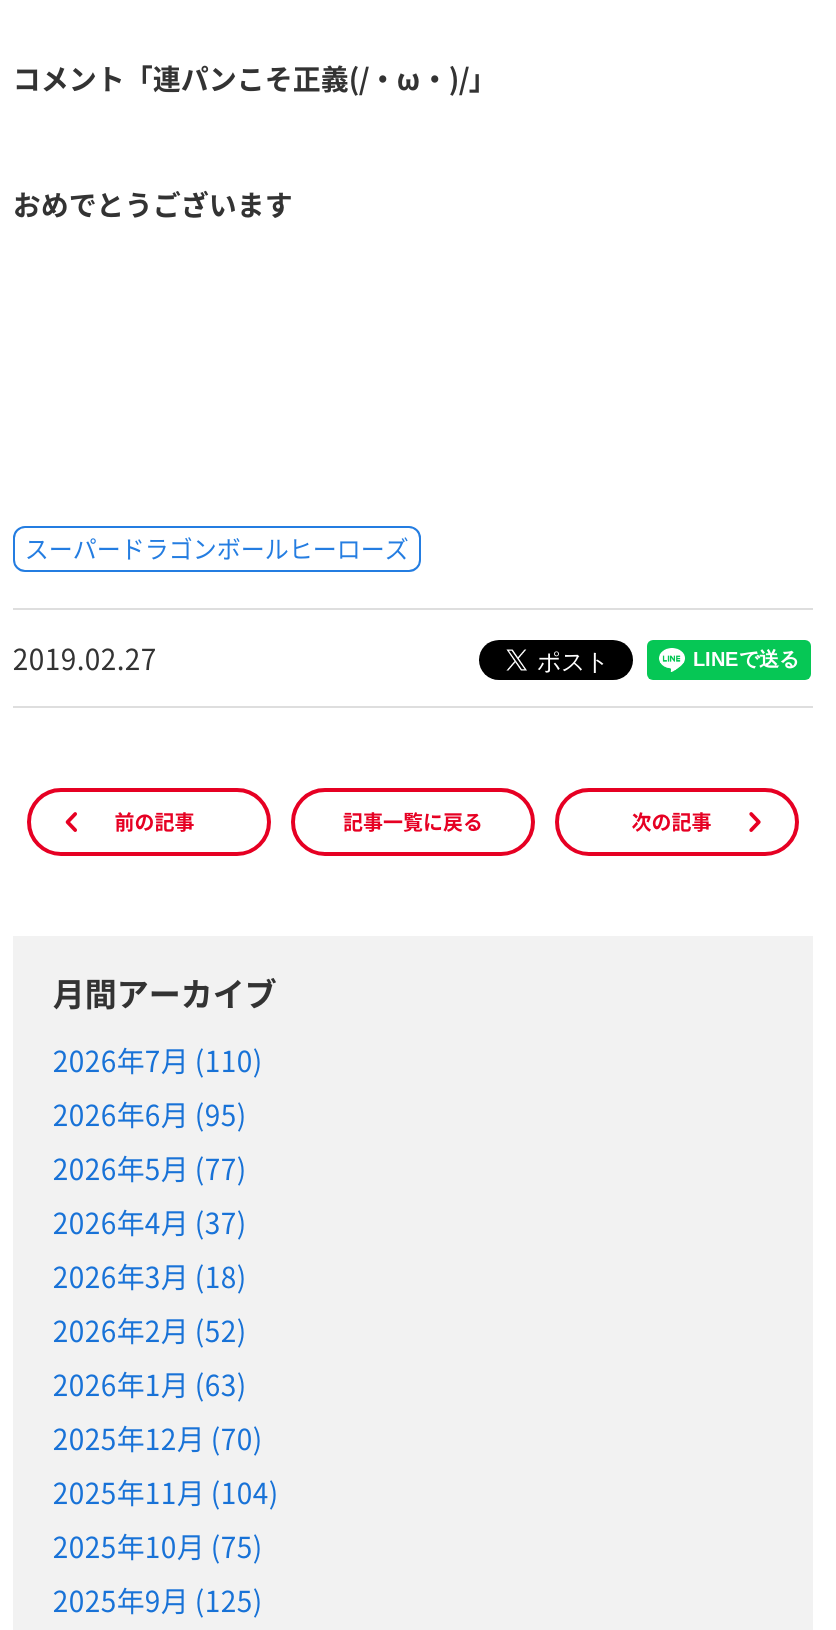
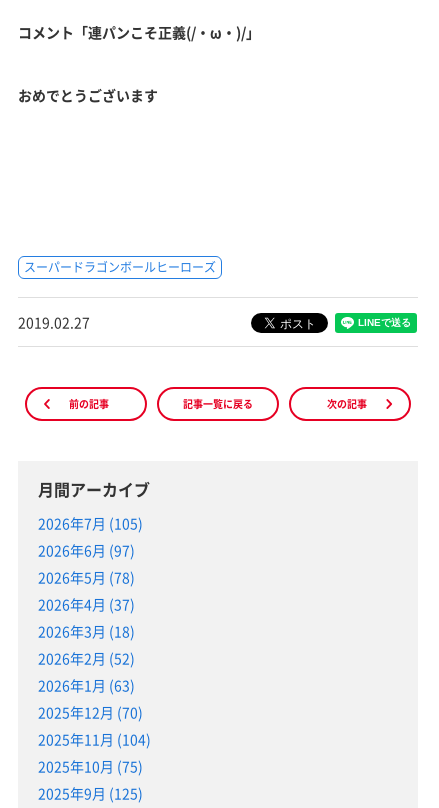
- 2026年7月 (110)
+ 2026年7月 (105)

- 2026年6月 (95)
+ 2026年6月 (97)

- 2026年5月 (77)
+ 2026年5月 (78)
